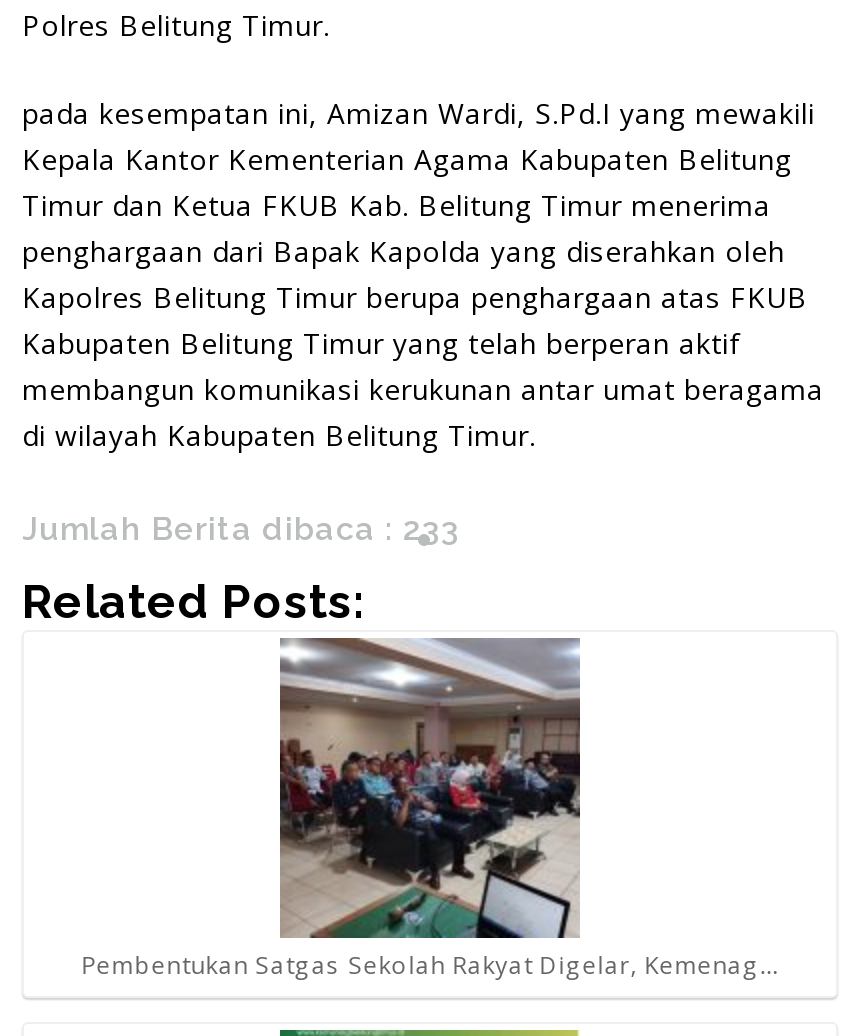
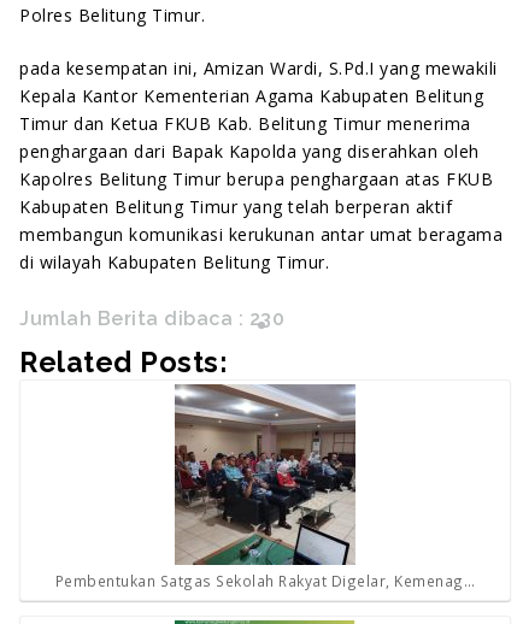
- Jumlah Berita dibaca : 233
+ Jumlah Berita dibaca : 230
